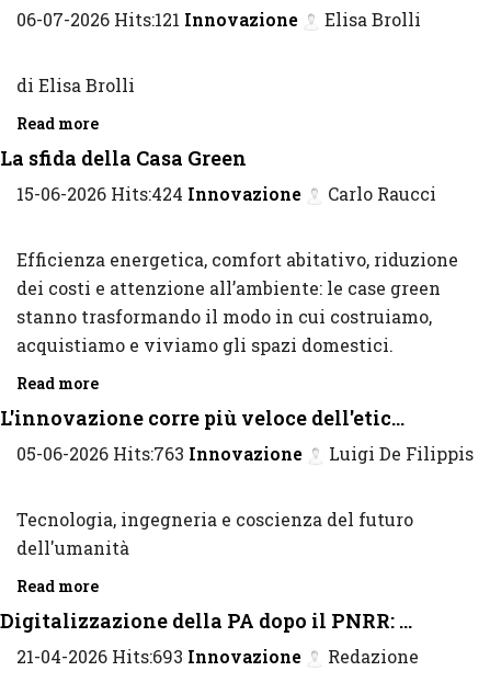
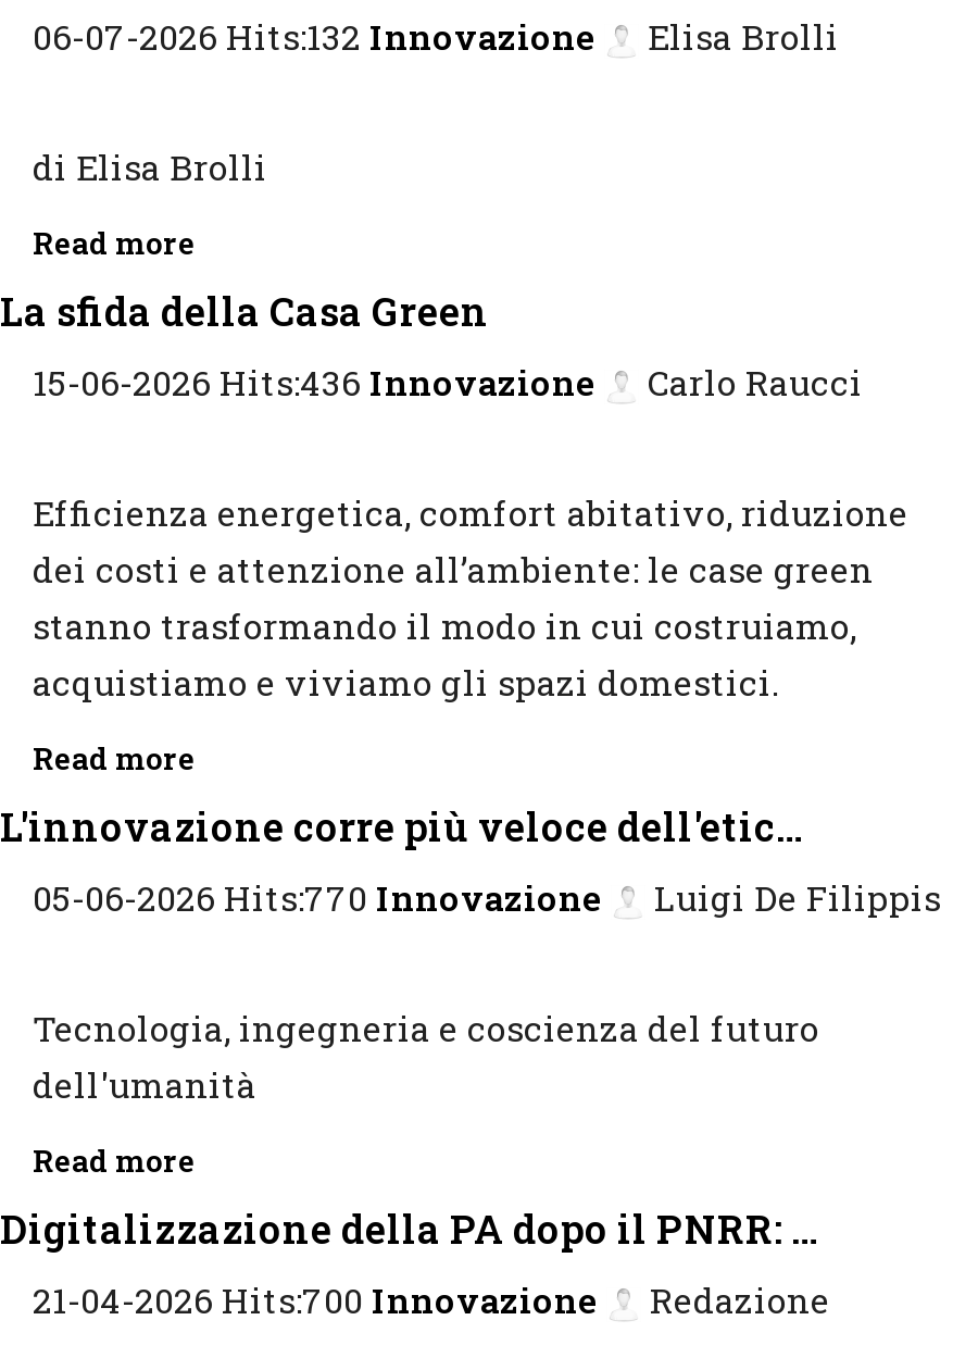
- 06-07-2026 Hits:121 Innovazione
+ 06-07-2026 Hits:132 Innovazione

- 15-06-2026 Hits:424 Innovazione
+ 15-06-2026 Hits:436 Innovazione

- 05-06-2026 Hits:763 Innovazione
+ 05-06-2026 Hits:770 Innovazione

- 21-04-2026 Hits:693 Innovazione
+ 21-04-2026 Hits:700 Innovazione
